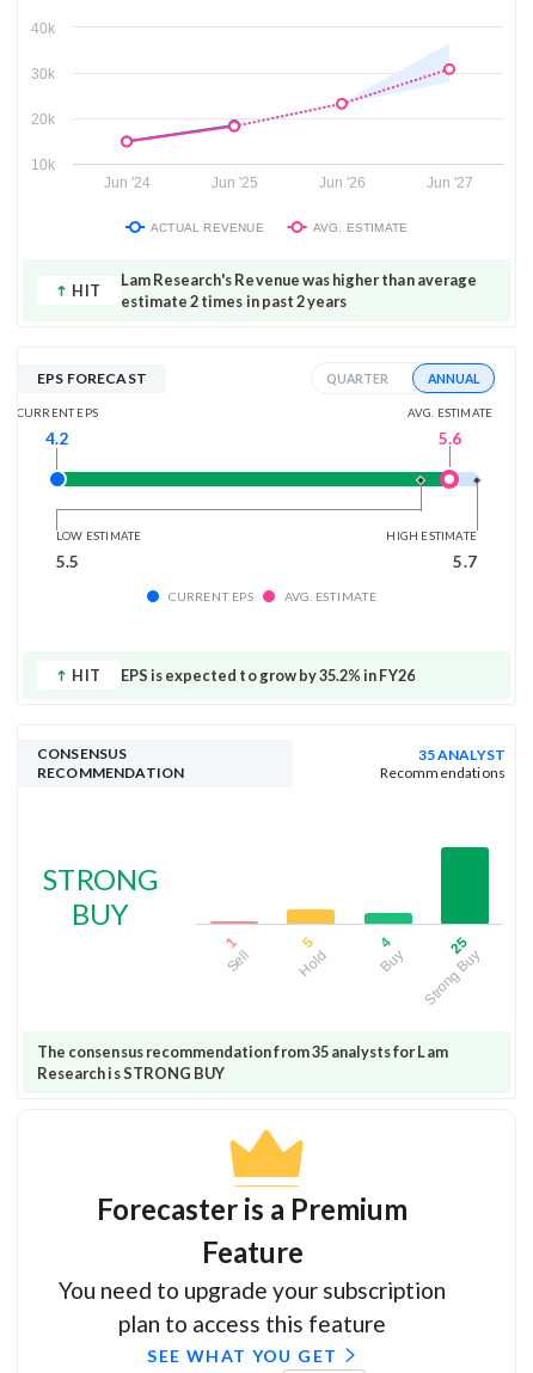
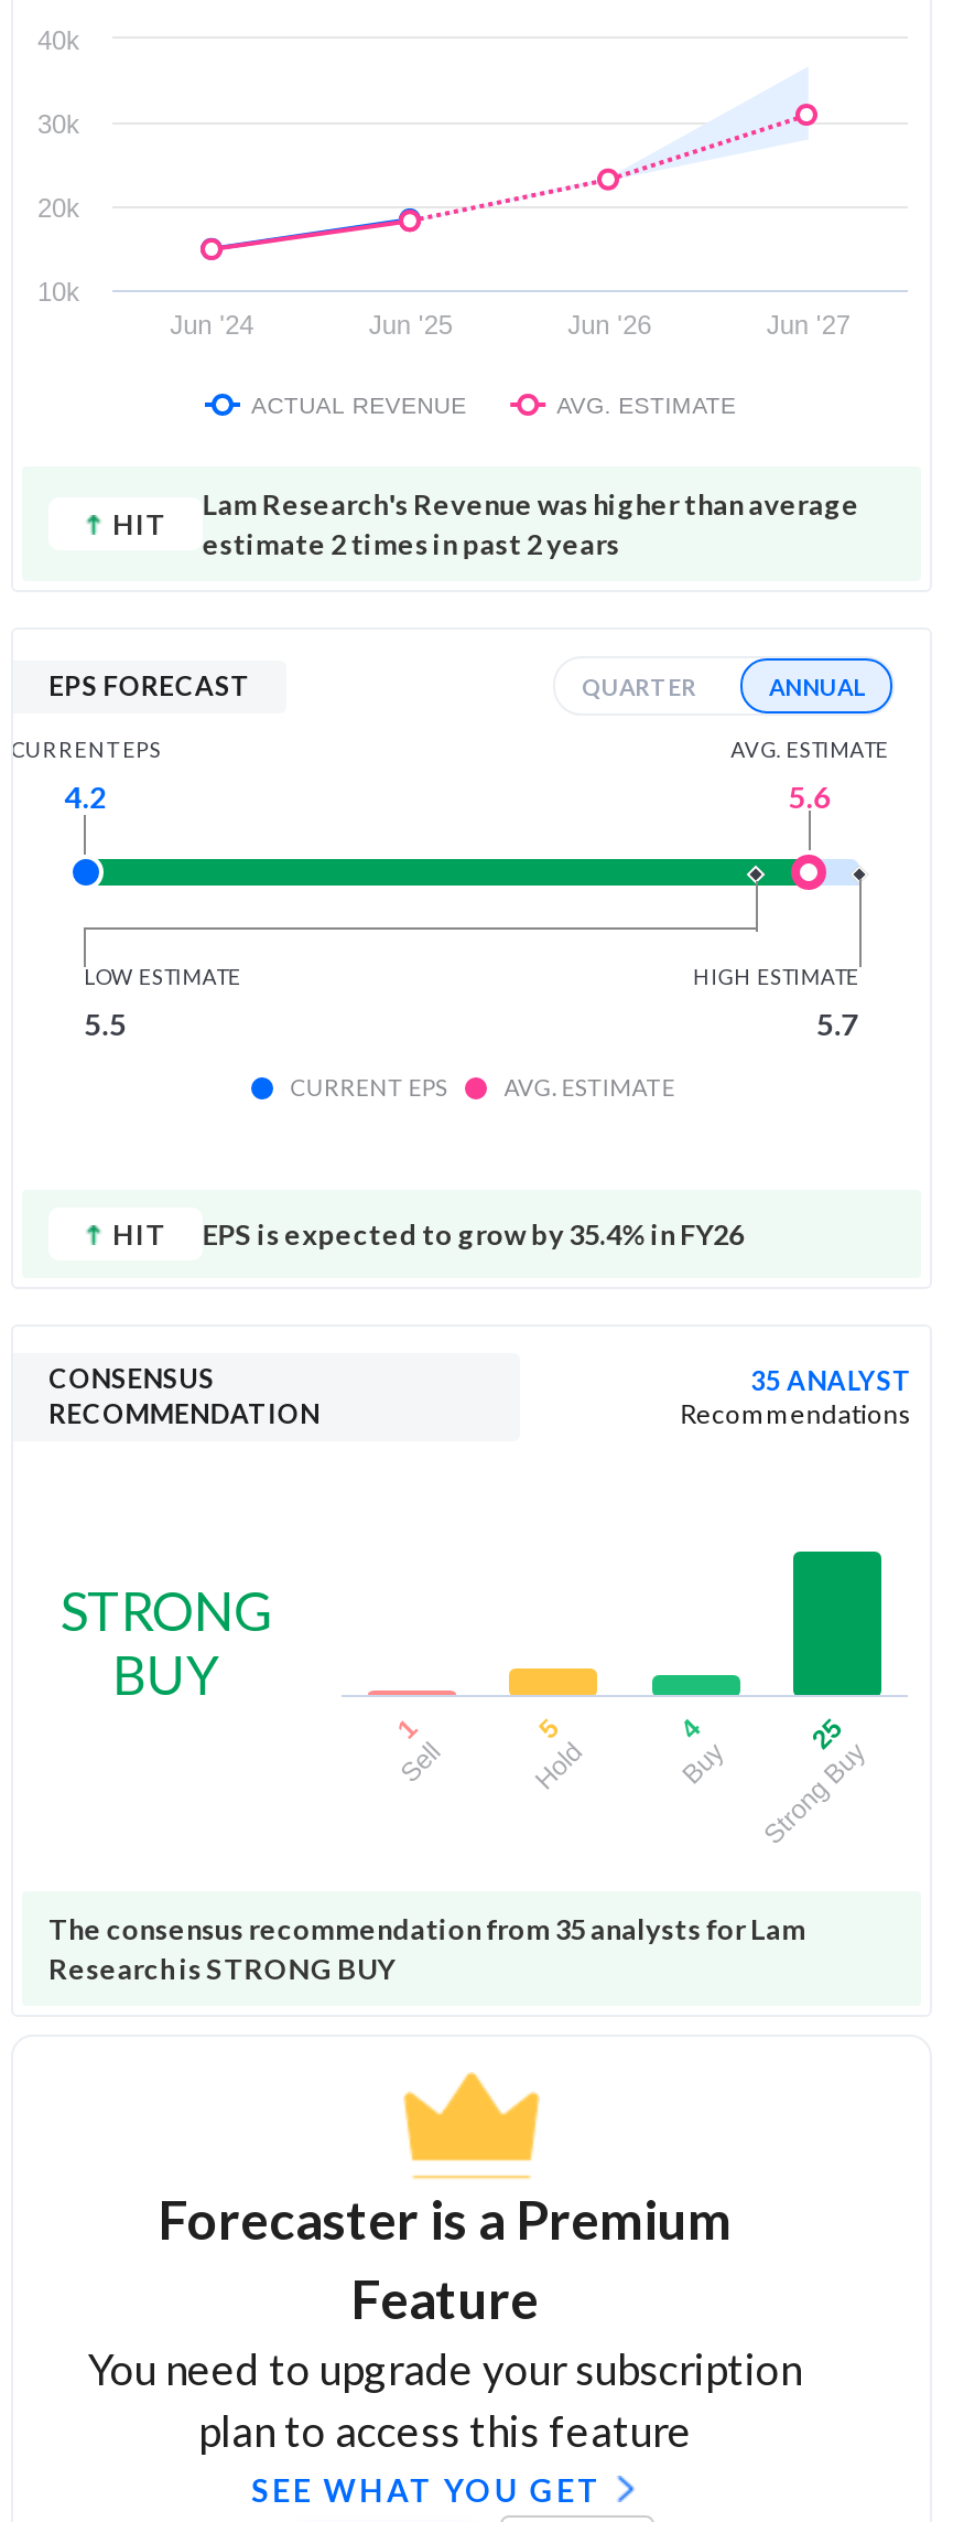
- EPS is expected to grow by 35.2% in FY26
+ EPS is expected to grow by 35.4% in FY26
